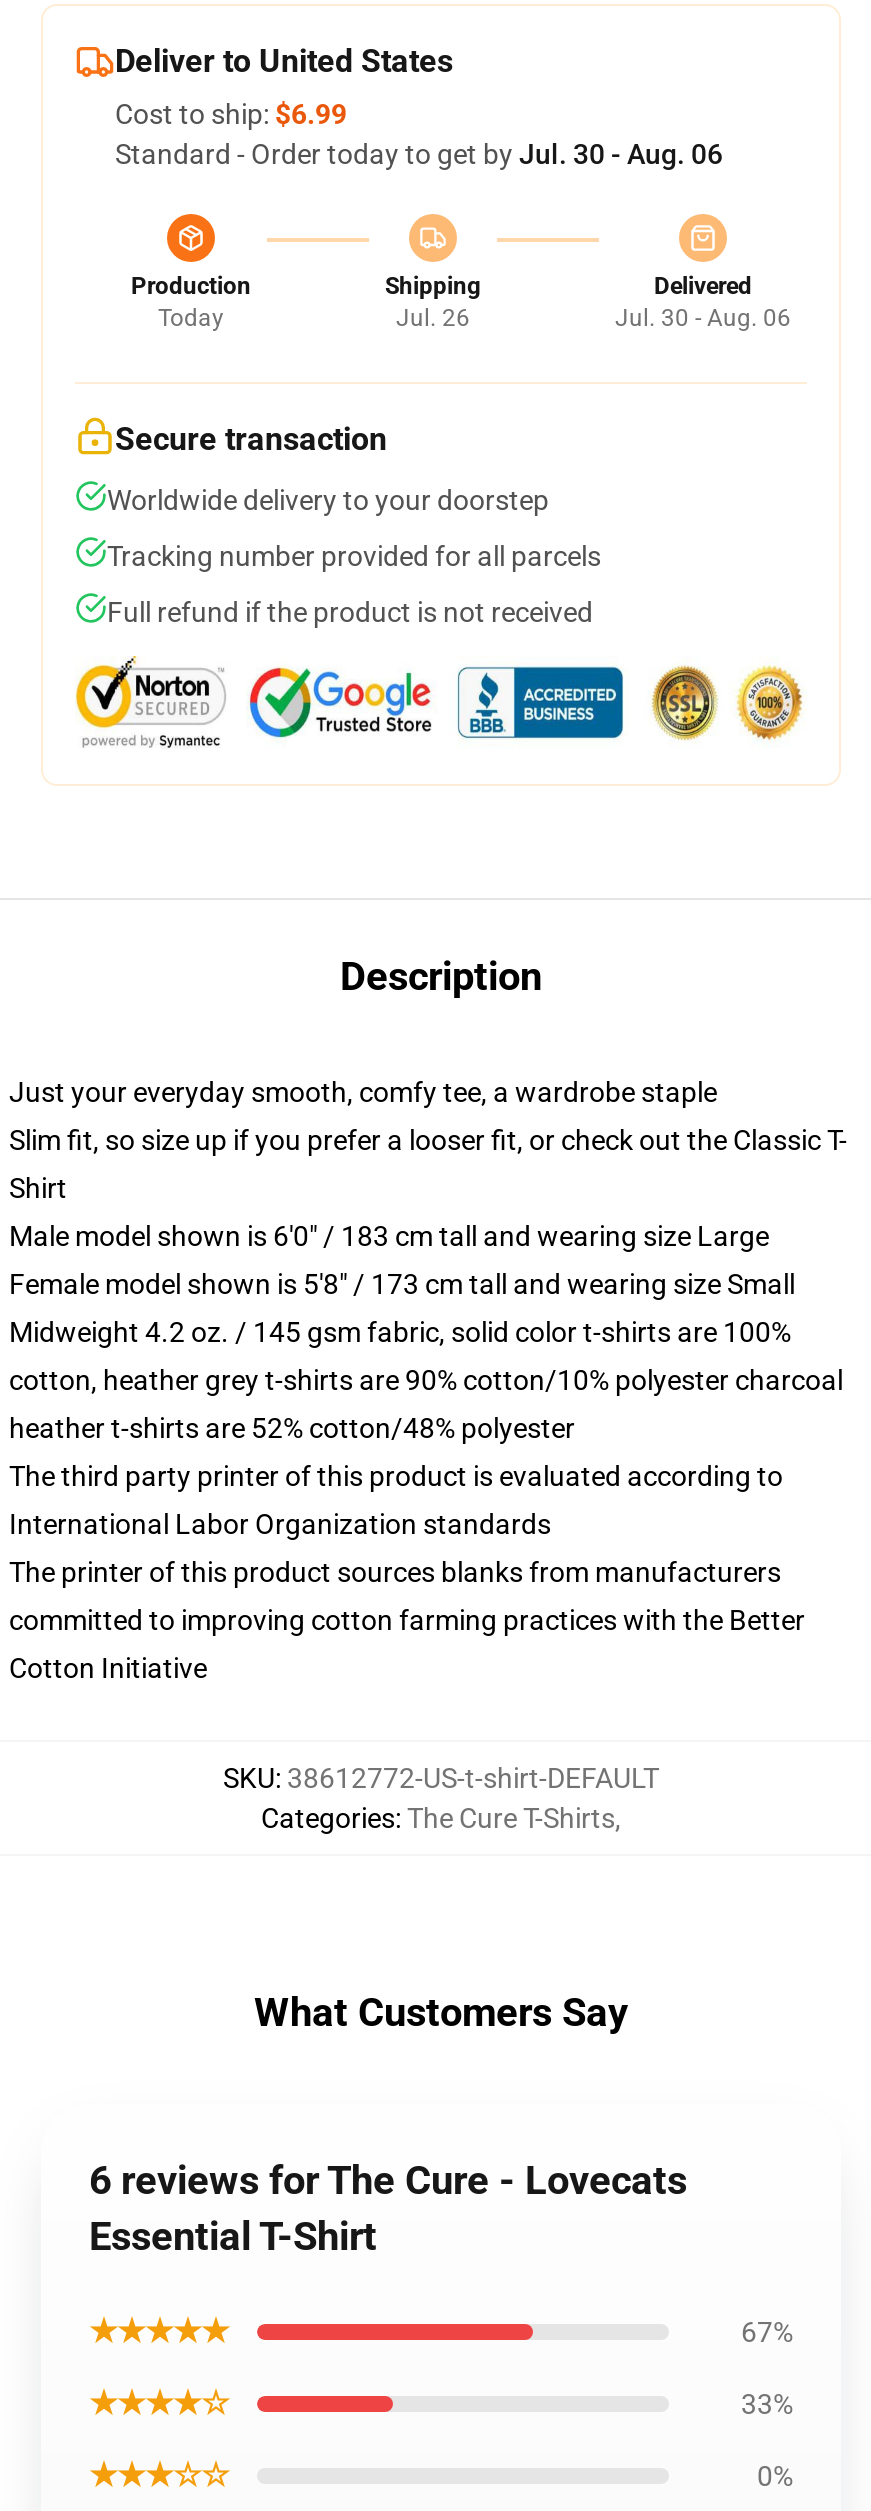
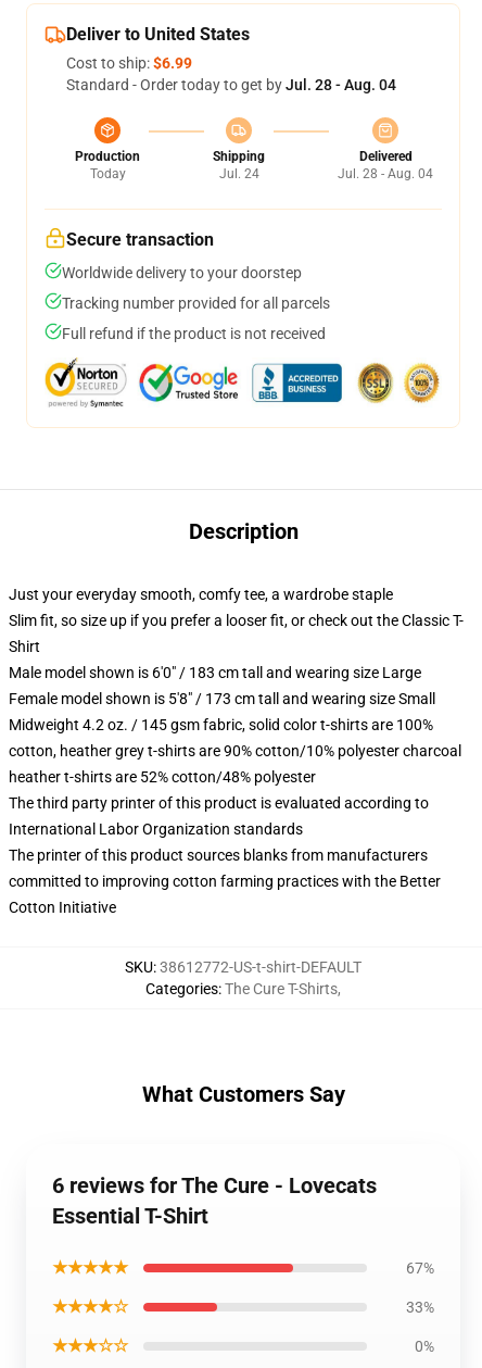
- Standard - Order today to get by Jul. 30 - Aug. 06
+ Standard - Order today to get by Jul. 28 - Aug. 04

- Jul. 26
+ Jul. 24

- Jul. 30 - Aug. 06
+ Jul. 28 - Aug. 04
